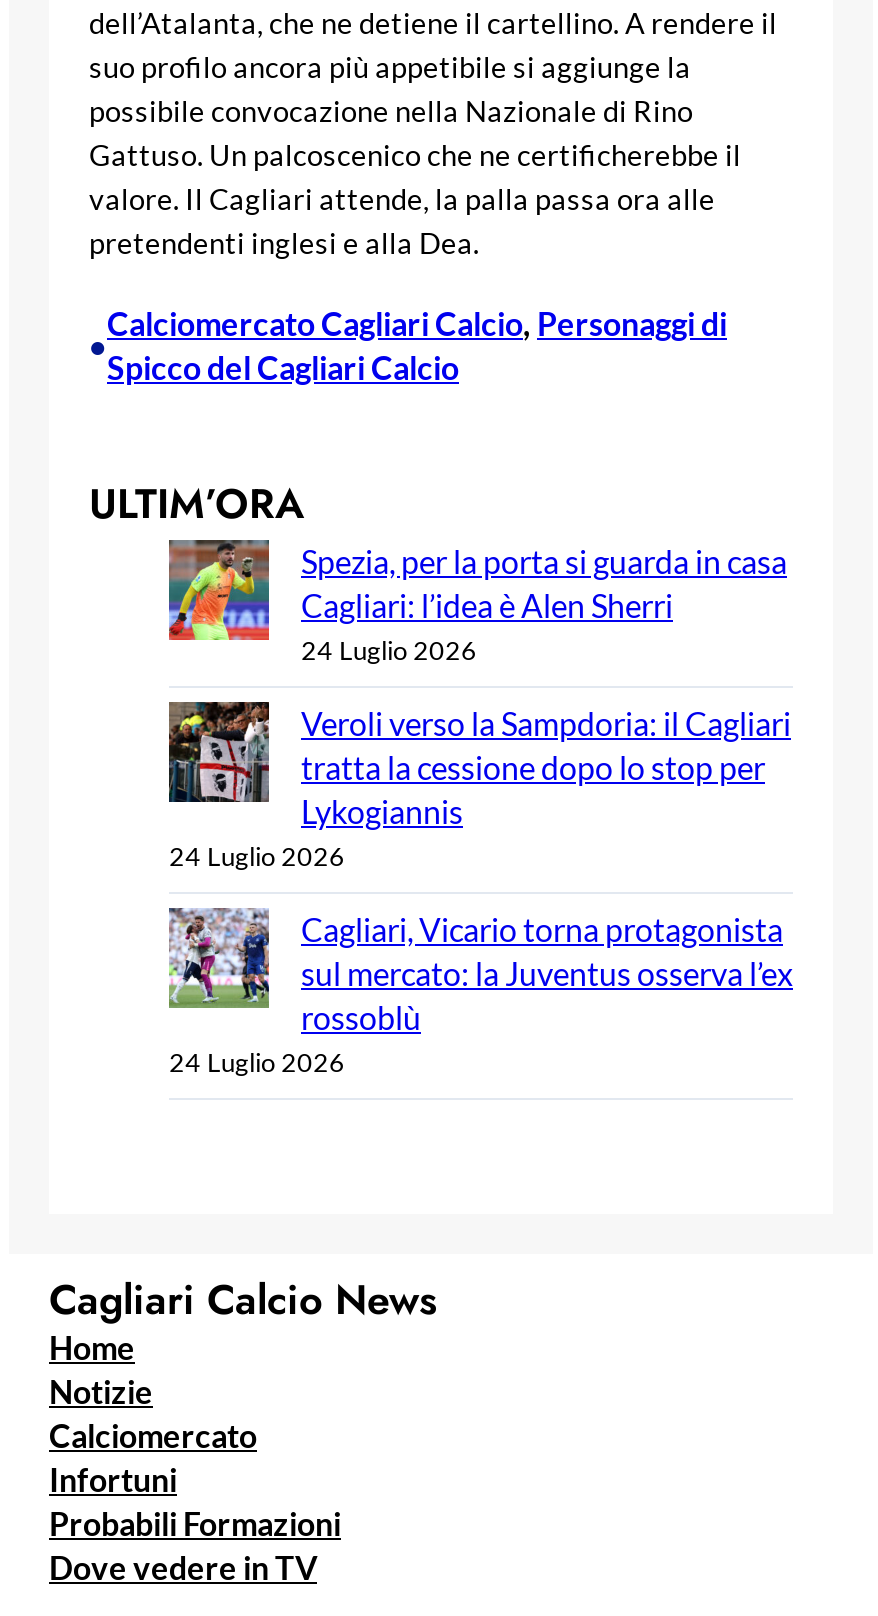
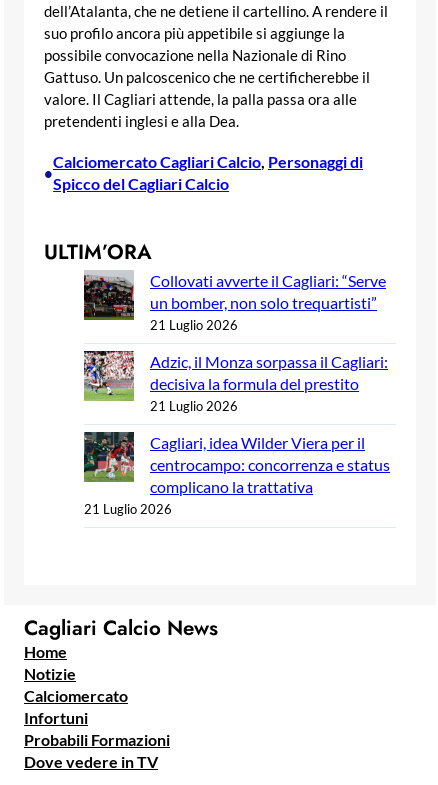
- [image]
- Spezia, per la porta si guarda in casa
- Cagliari: l’idea è Alen Sherri
- 24 Luglio 2026
+ [image]
+ Collovati avverte il Cagliari: “Serve
+ un bomber, non solo trequartisti”
+ 21 Luglio 2026

- [image]
- Veroli verso la Sampdoria: il Cagliari
- tratta la cessione dopo lo stop per
- Lykogiannis
- 24 Luglio 2026
+ [image]
+ Adzic, il Monza sorpassa il Cagliari:
+ decisiva la formula del prestito
+ 21 Luglio 2026

- [image]
- Cagliari, Vicario torna protagonista
- sul mercato: la Juventus osserva l’ex
- rossoblù
- 24 Luglio 2026
+ [image]
+ Cagliari, idea Wilder Viera per il
+ centrocampo: concorrenza e status
+ complicano la trattativa
+ 21 Luglio 2026
